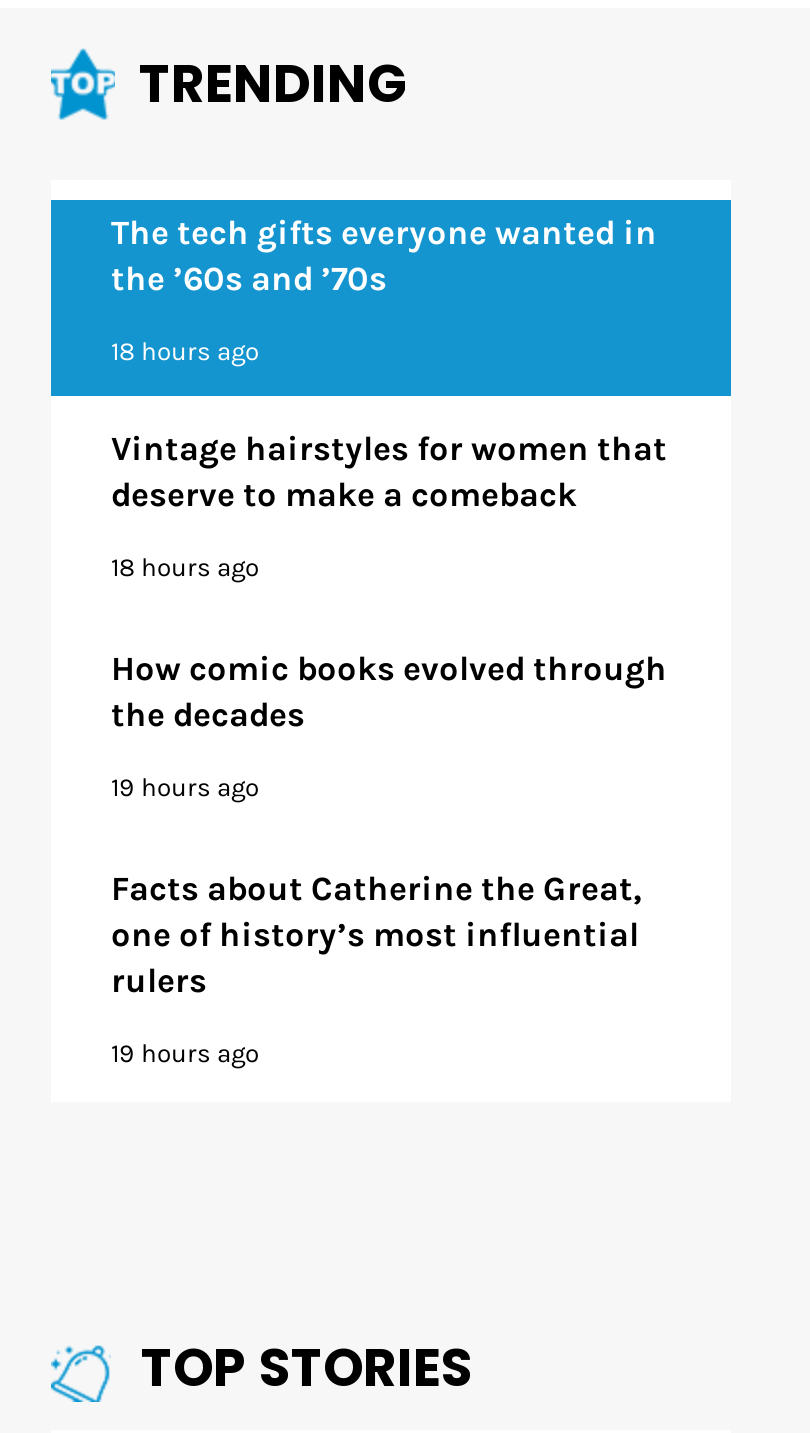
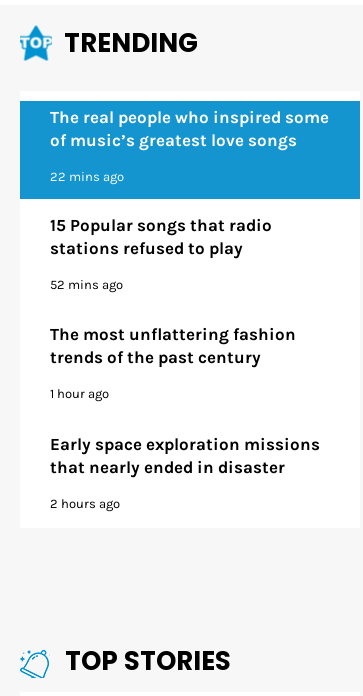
- The tech gifts everyone wanted in
- the ’60s and ’70s
+ The real people who inspired some
+ of music’s greatest love songs

- 18 hours ago
+ 22 mins ago

- Vintage hairstyles for women that
- deserve to make a comeback
+ 15 Popular songs that radio
+ stations refused to play

- 18 hours ago
+ 52 mins ago

- How comic books evolved through
- the decades
+ The most unflattering fashion
+ trends of the past century

- 19 hours ago
+ 1 hour ago

- Facts about Catherine the Great,
- one of history’s most influential
- rulers
+ Early space exploration missions
+ that nearly ended in disaster

- 19 hours ago
+ 2 hours ago
